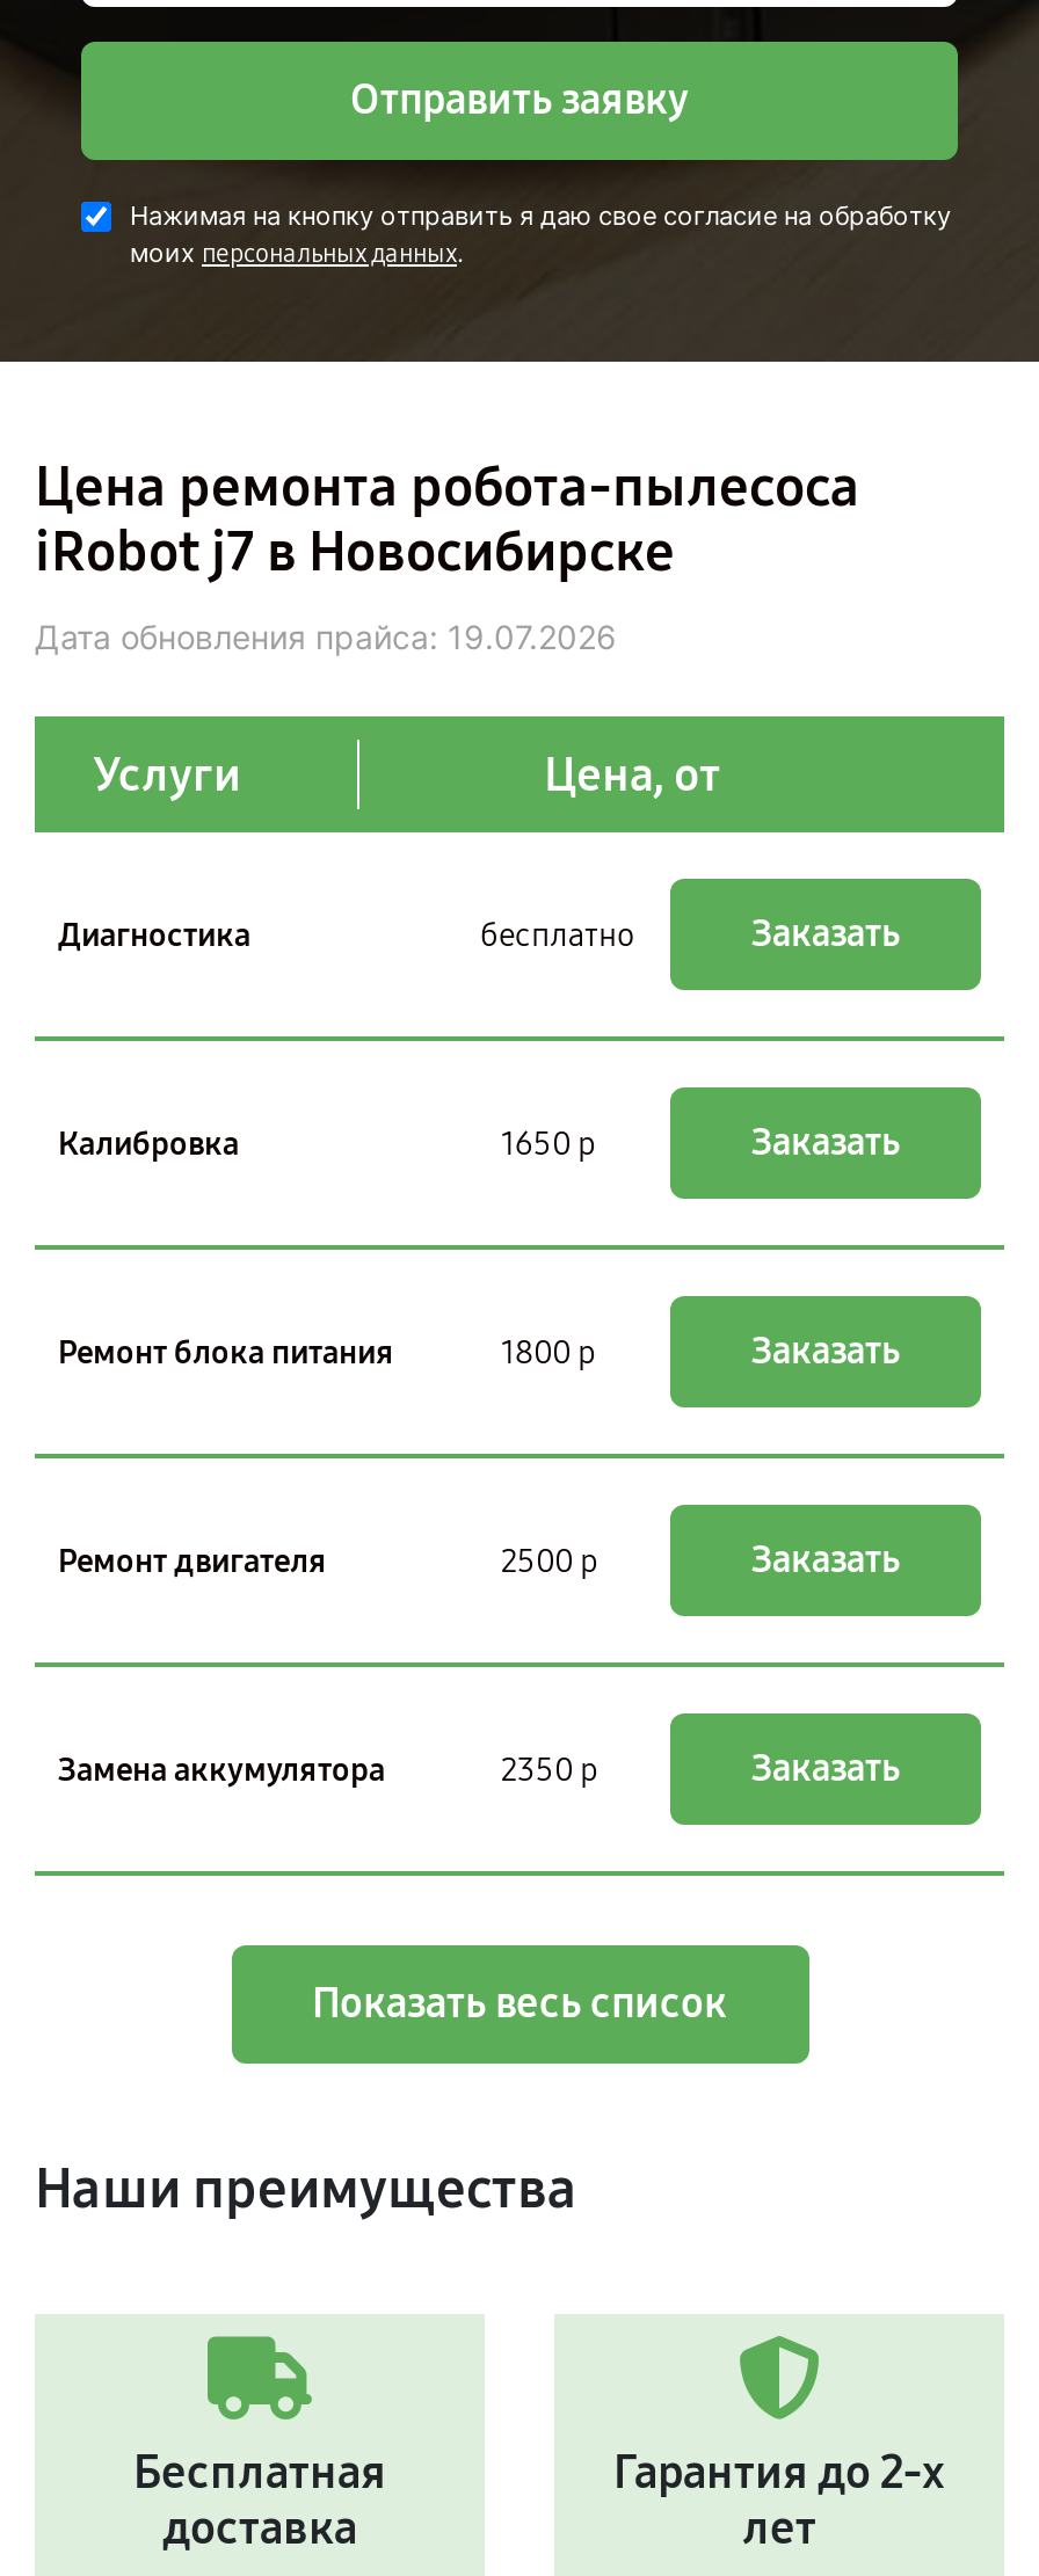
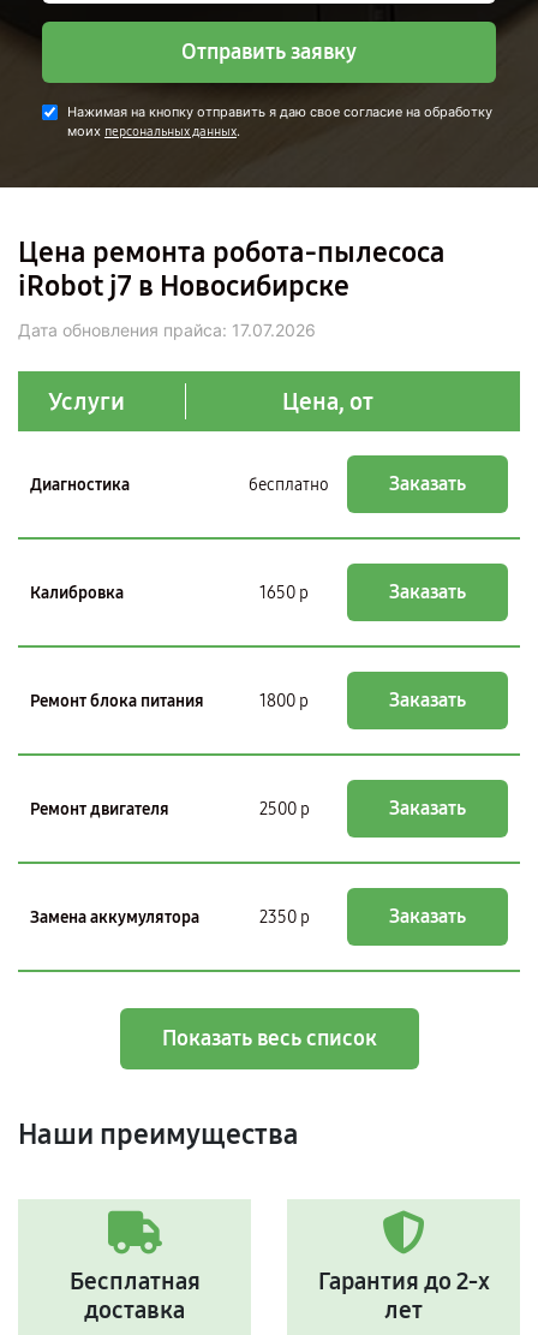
- Дата обновления прайса: 19.07.2026
+ Дата обновления прайса: 17.07.2026
